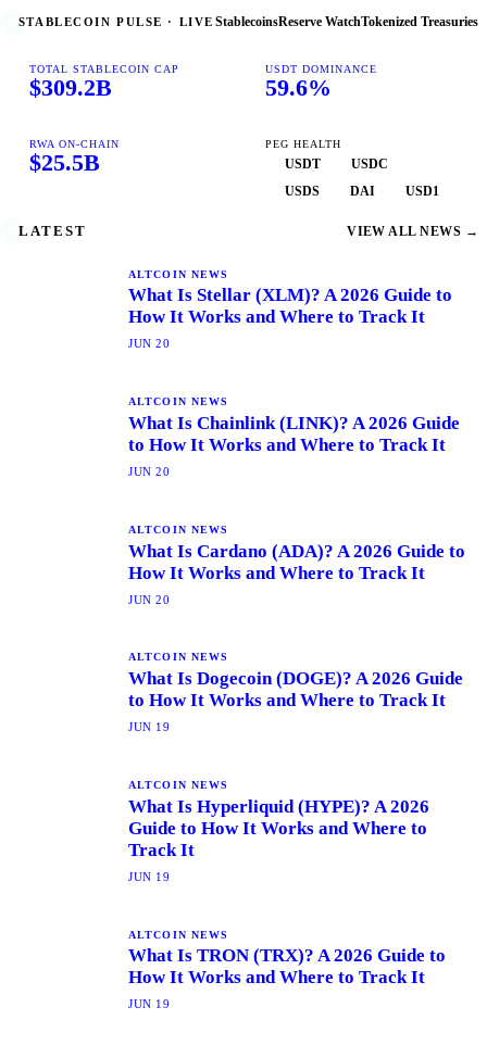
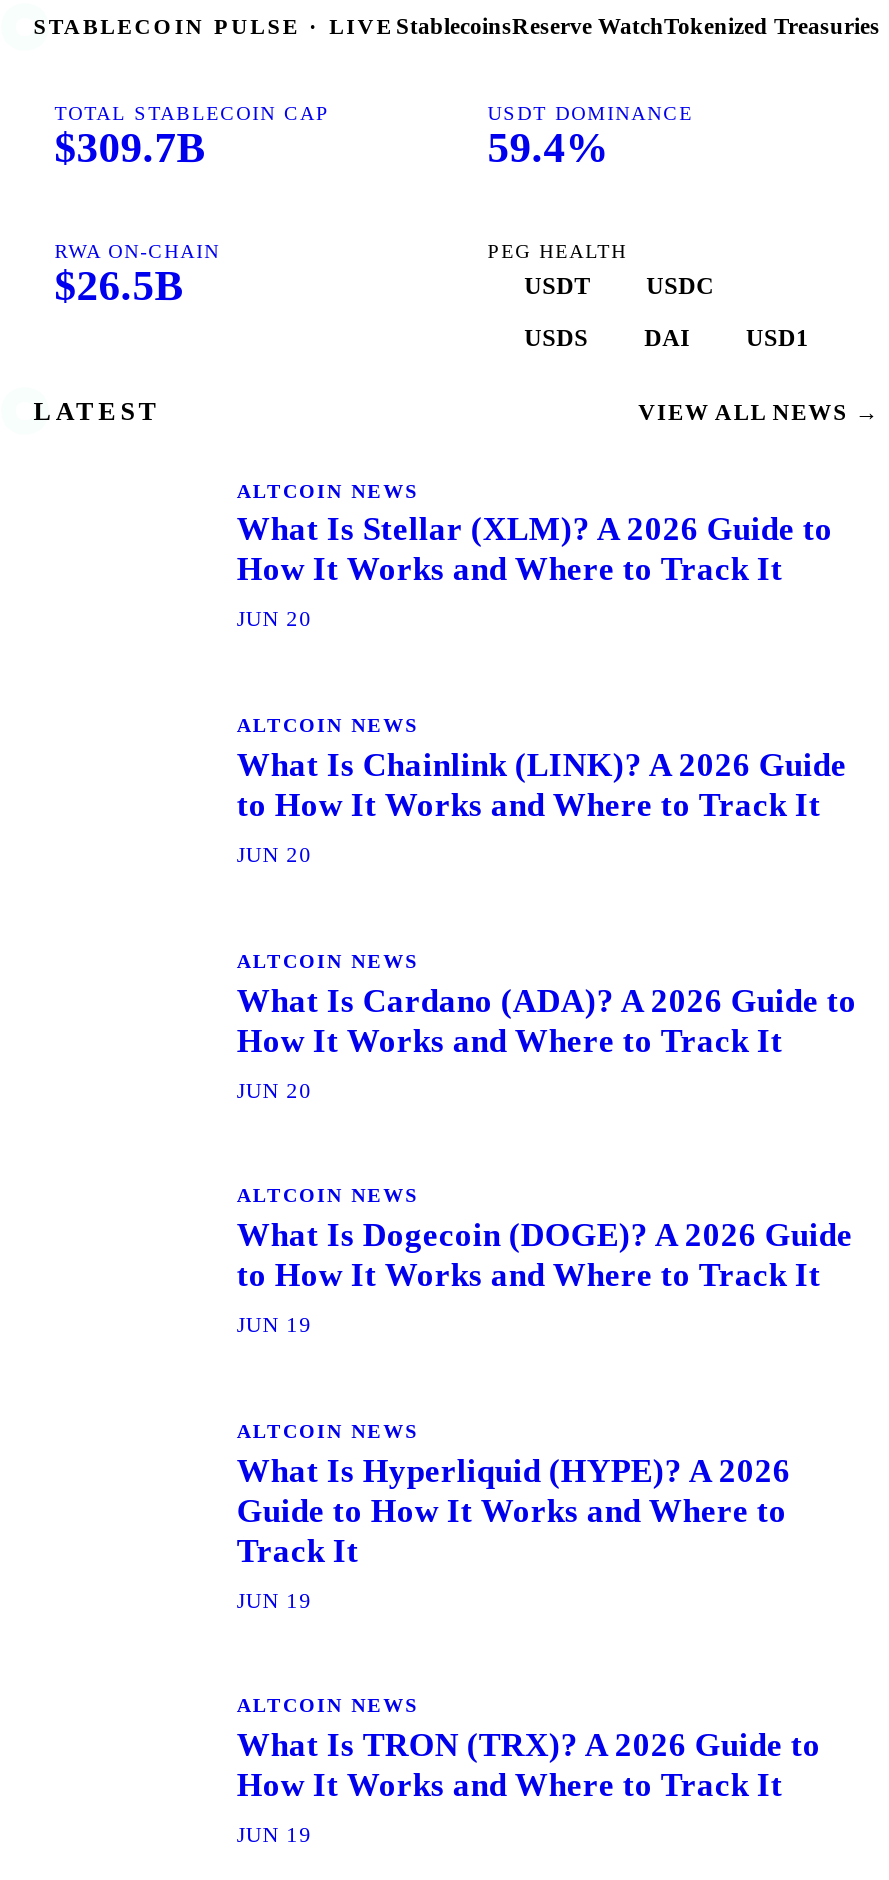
- $309.2B
+ $309.7B

- 59.6%
+ 59.4%

- $25.5B
+ $26.5B
